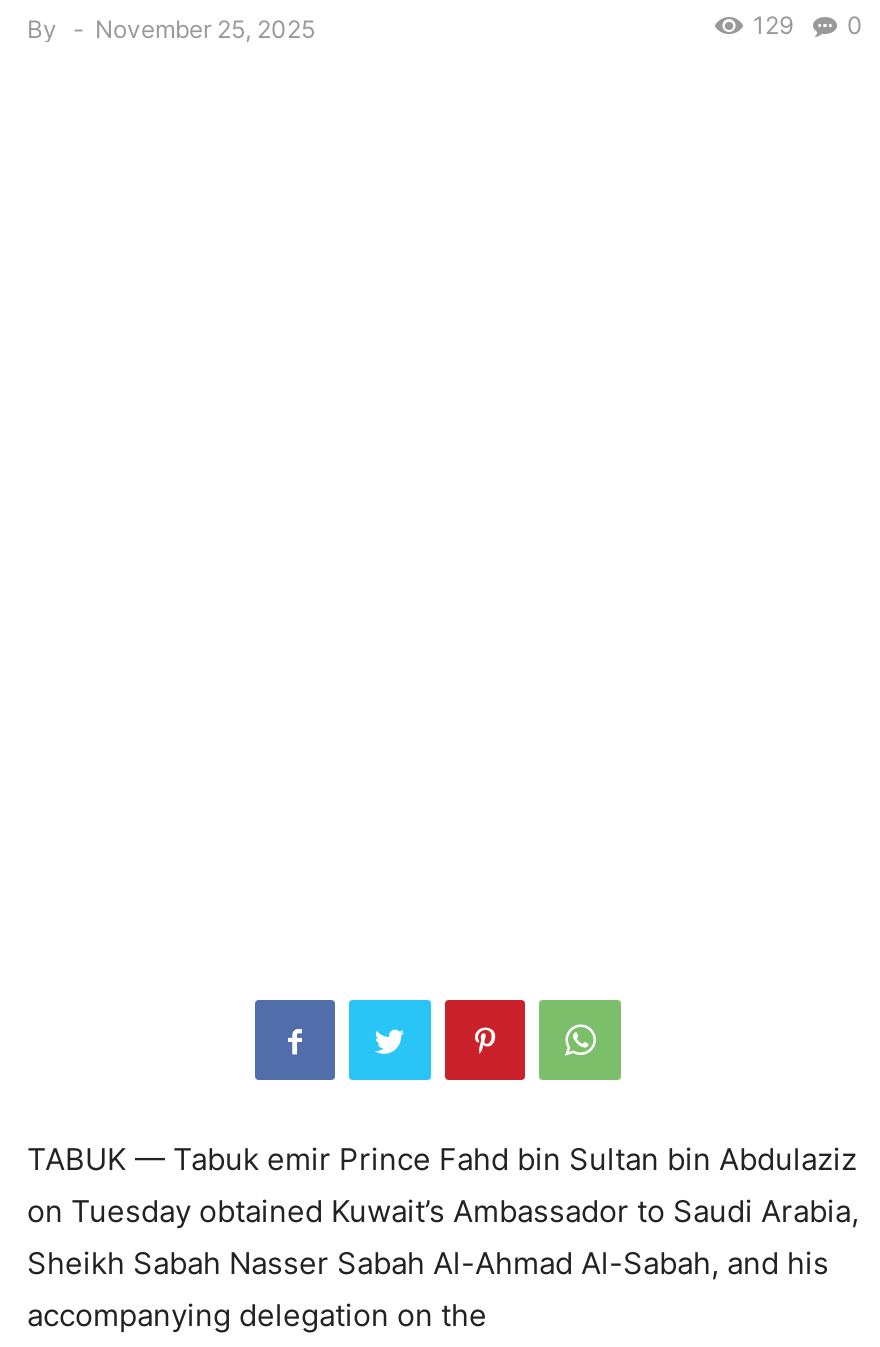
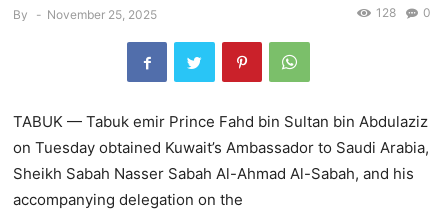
- 129 0
+ 128 0
